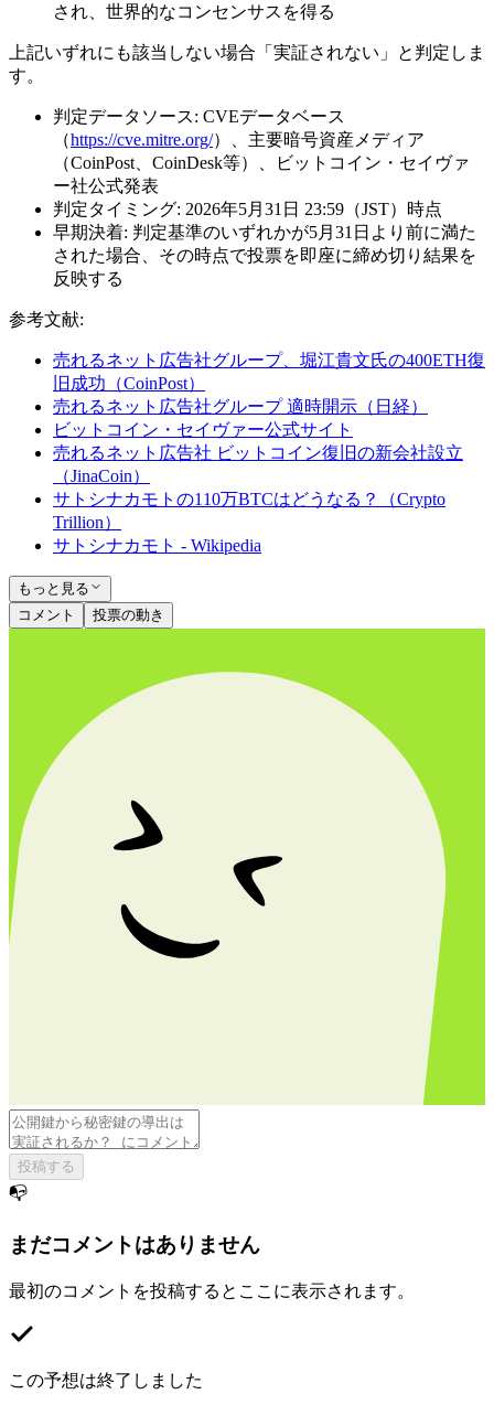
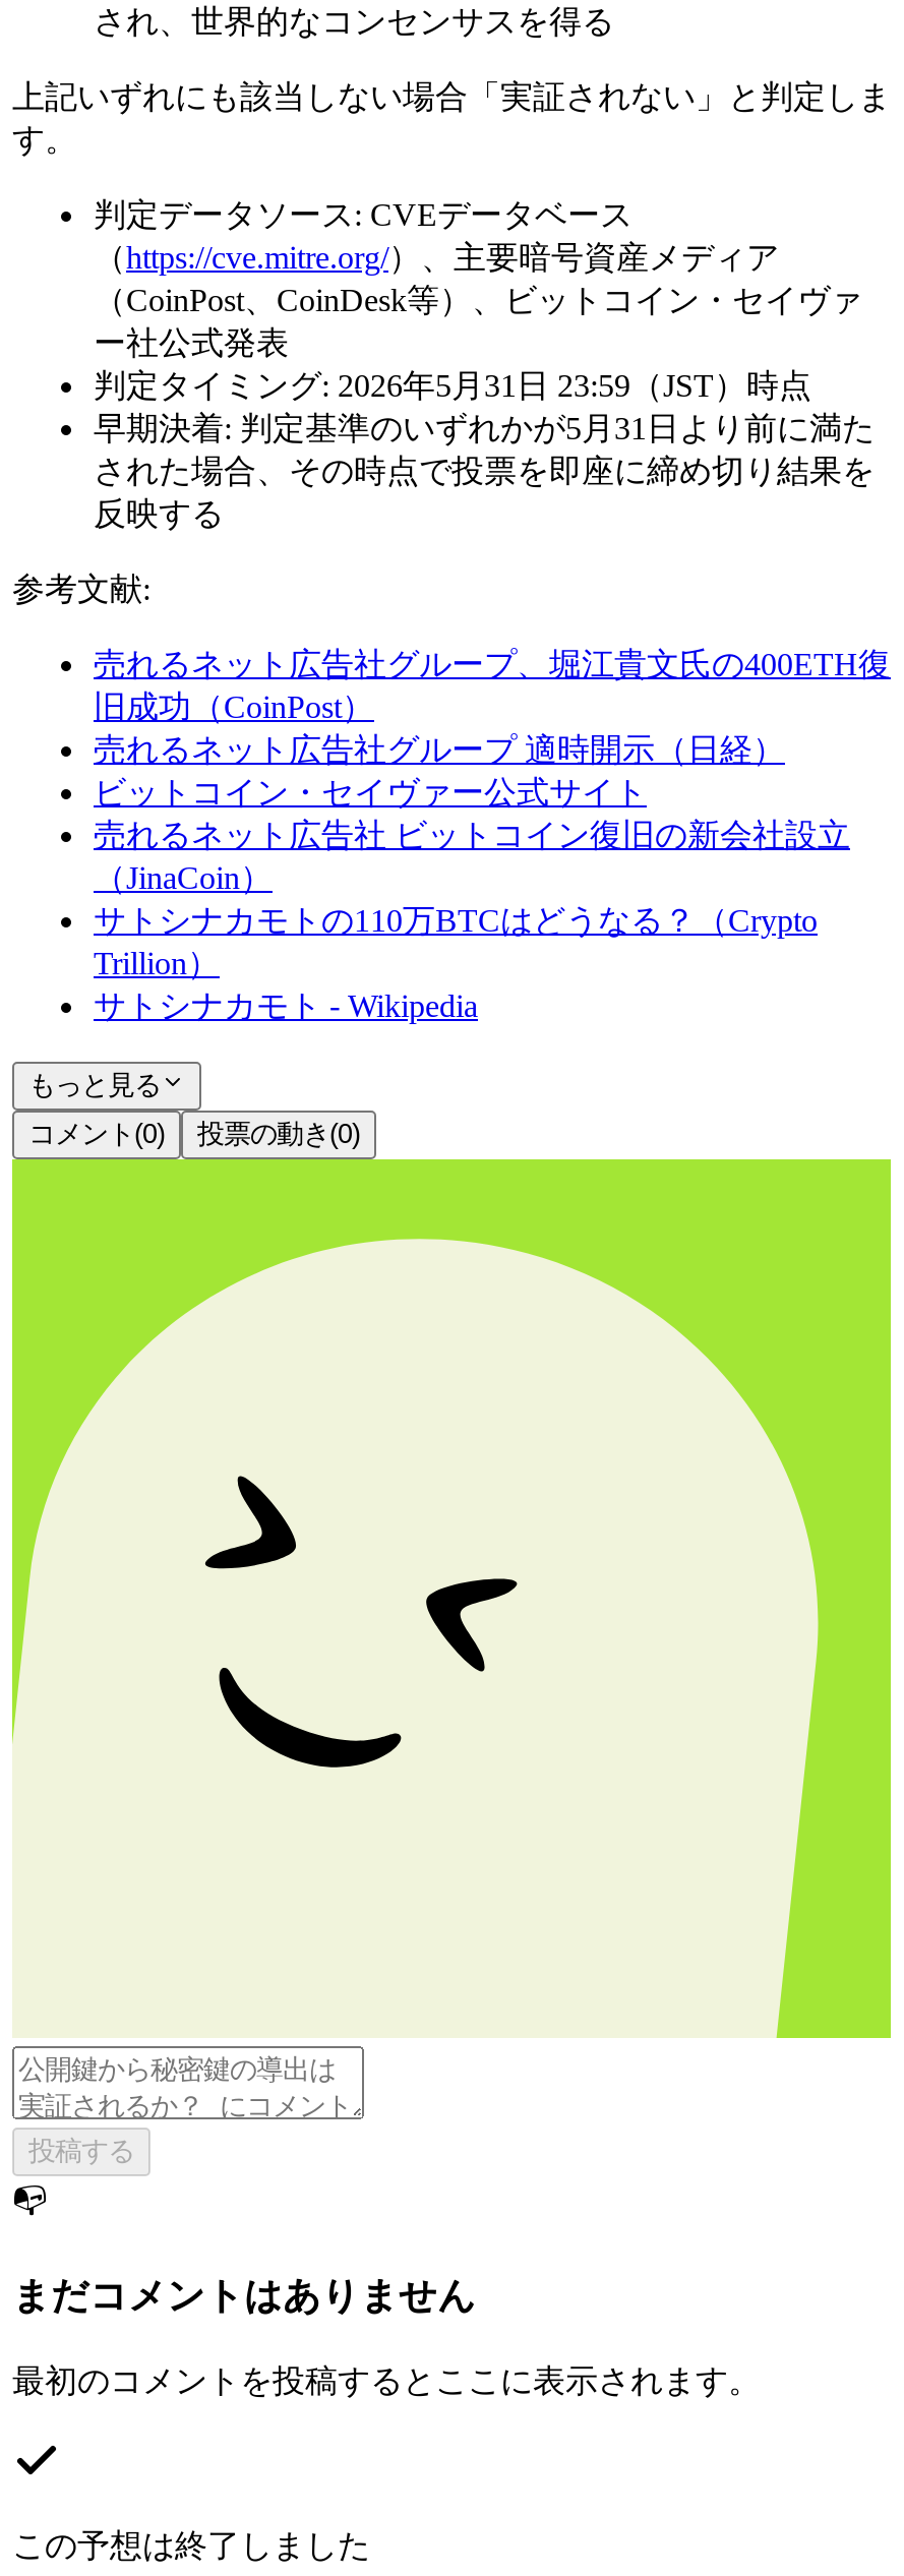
- コメント
- 投票の動き
+ コメント(0)
+ 投票の動き(0)
